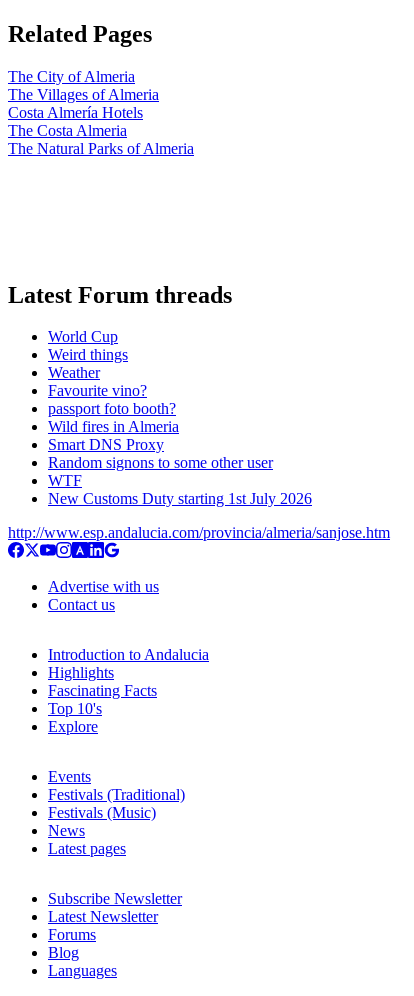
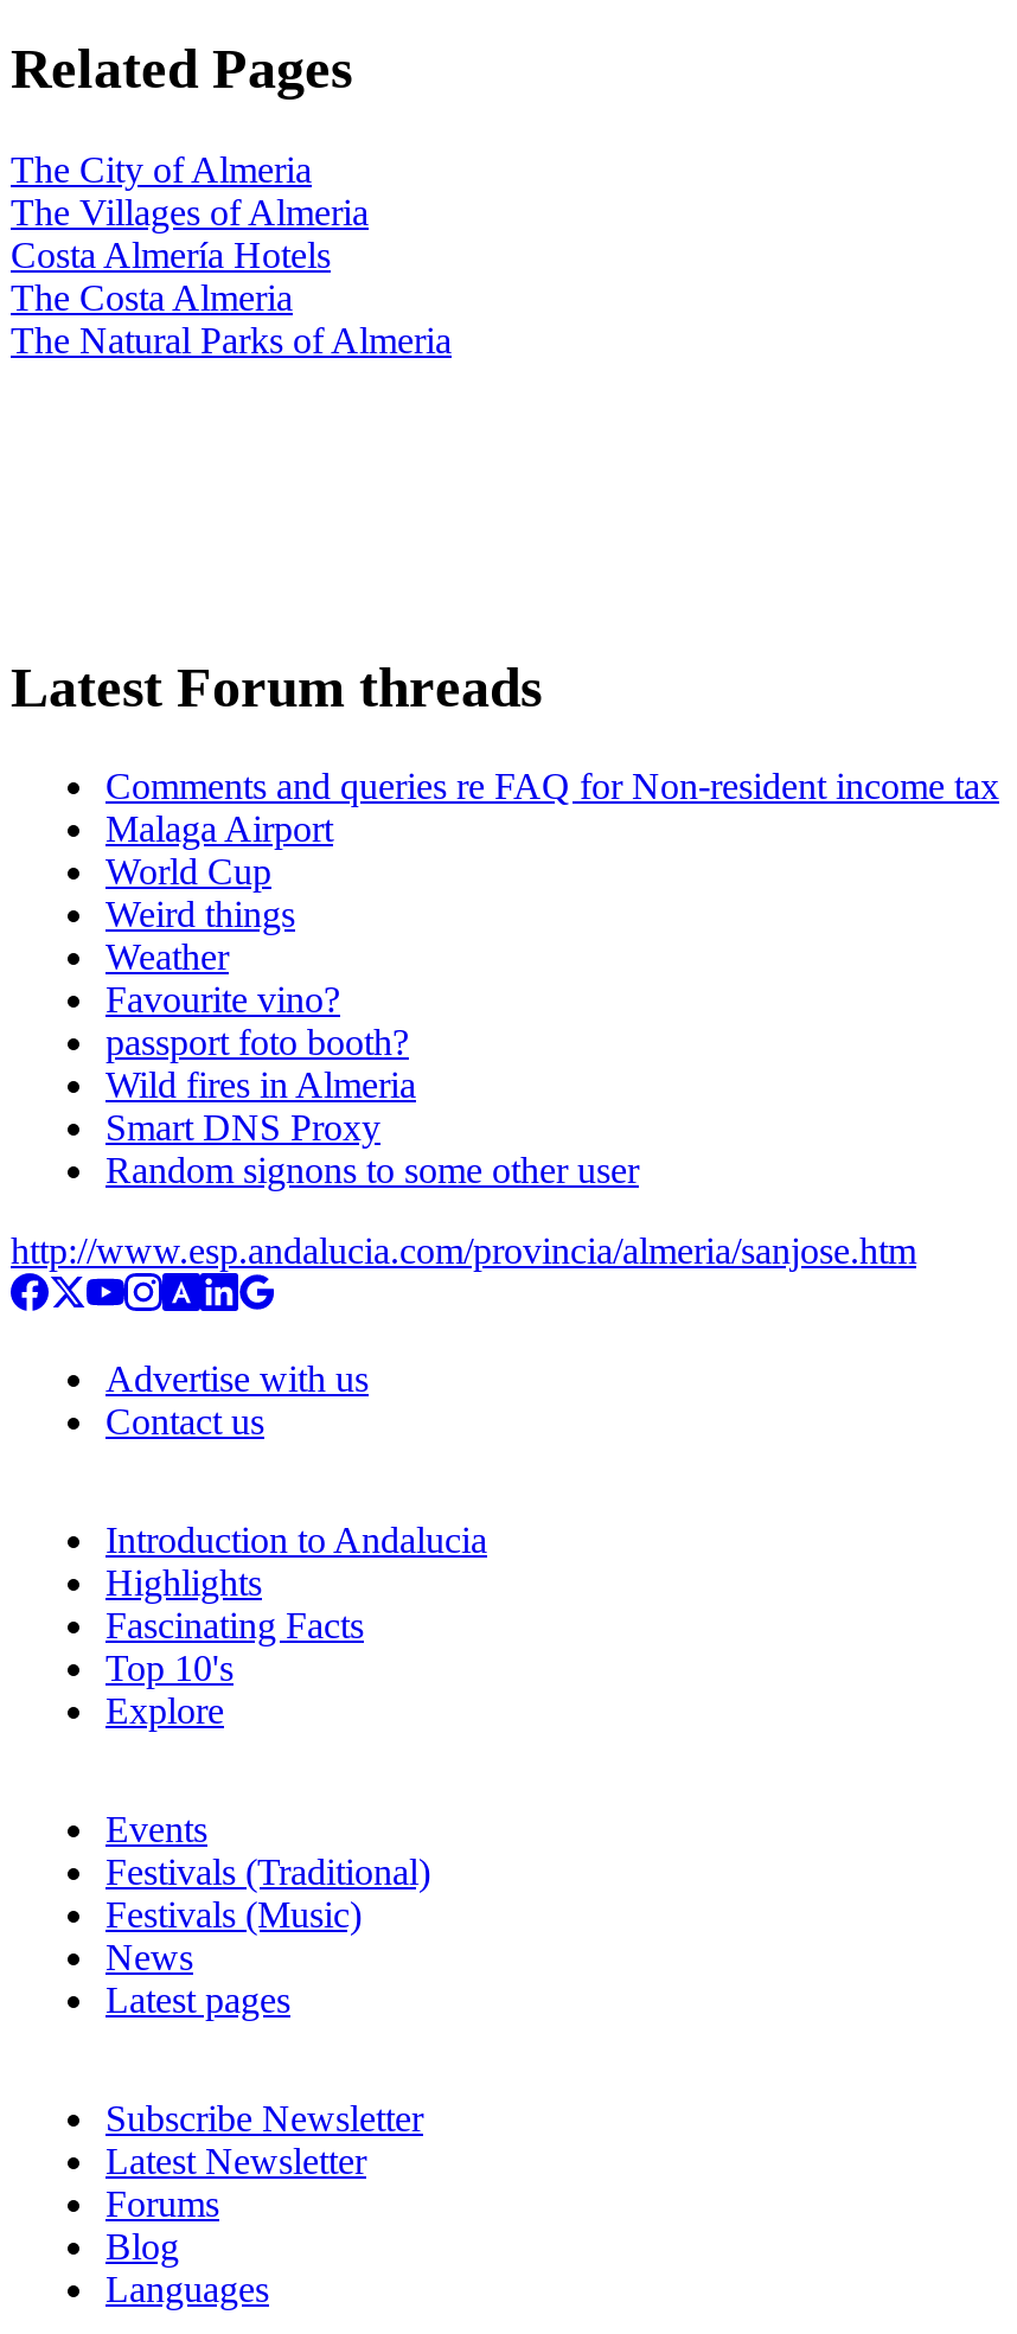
+ Comments and queries re FAQ for Non-resident income tax
+ Malaga Airport

moved down: World Cup | Weird things | Weather | Favourite vino? | passport foto booth? | Wild fires in Almeria | Smart DNS Proxy | Random signons to some other user

- WTF
- New Customs Duty starting 1st July 2026
